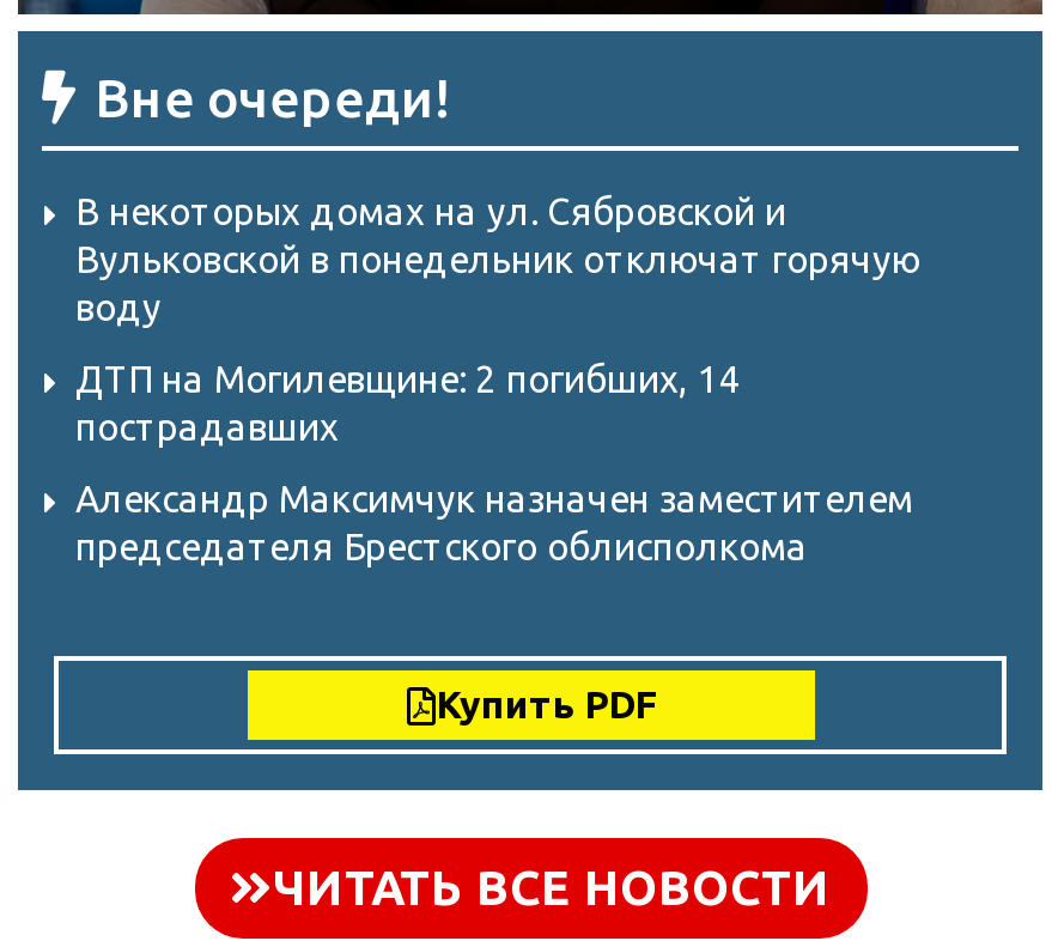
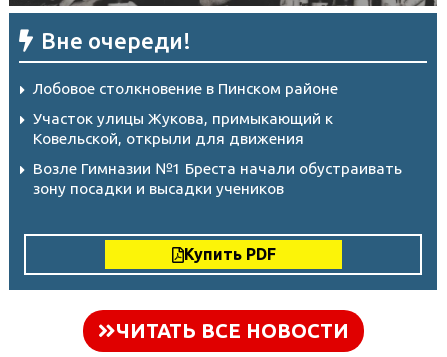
- В некоторых домах на ул. Сябровской и
- Вульковской в понедельник отключат горячую
- воду
+ Лобовое столкновение в Пинском районе

- ДТП на Могилевщине: 2 погибших, 14
- пострадавших
+ Участок улицы Жукова, примыкающий к
+ Ковельской, открыли для движения

- Александр Максимчук назначен заместителем
- председателя Брестского облисполкома
+ Возле Гимназии №1 Бреста начали обустраивать
+ зону посадки и высадки учеников
